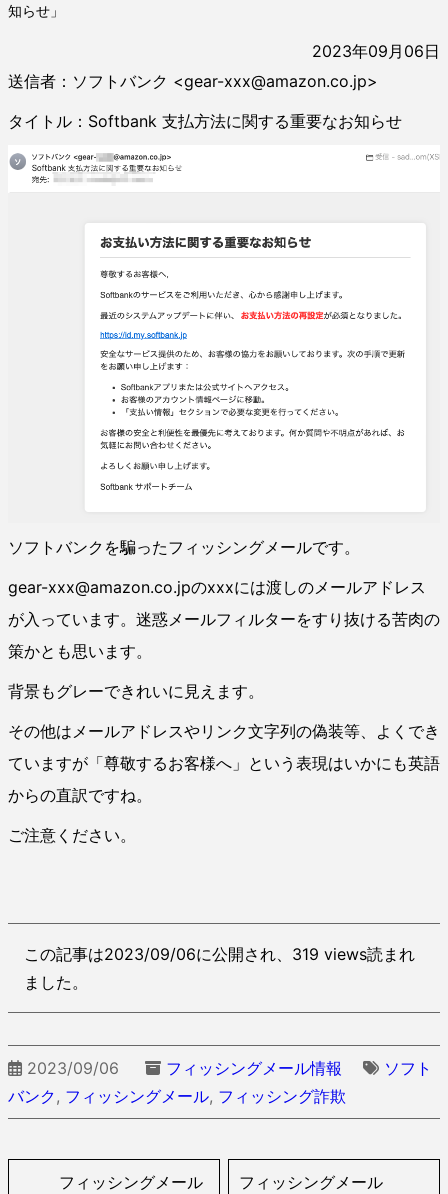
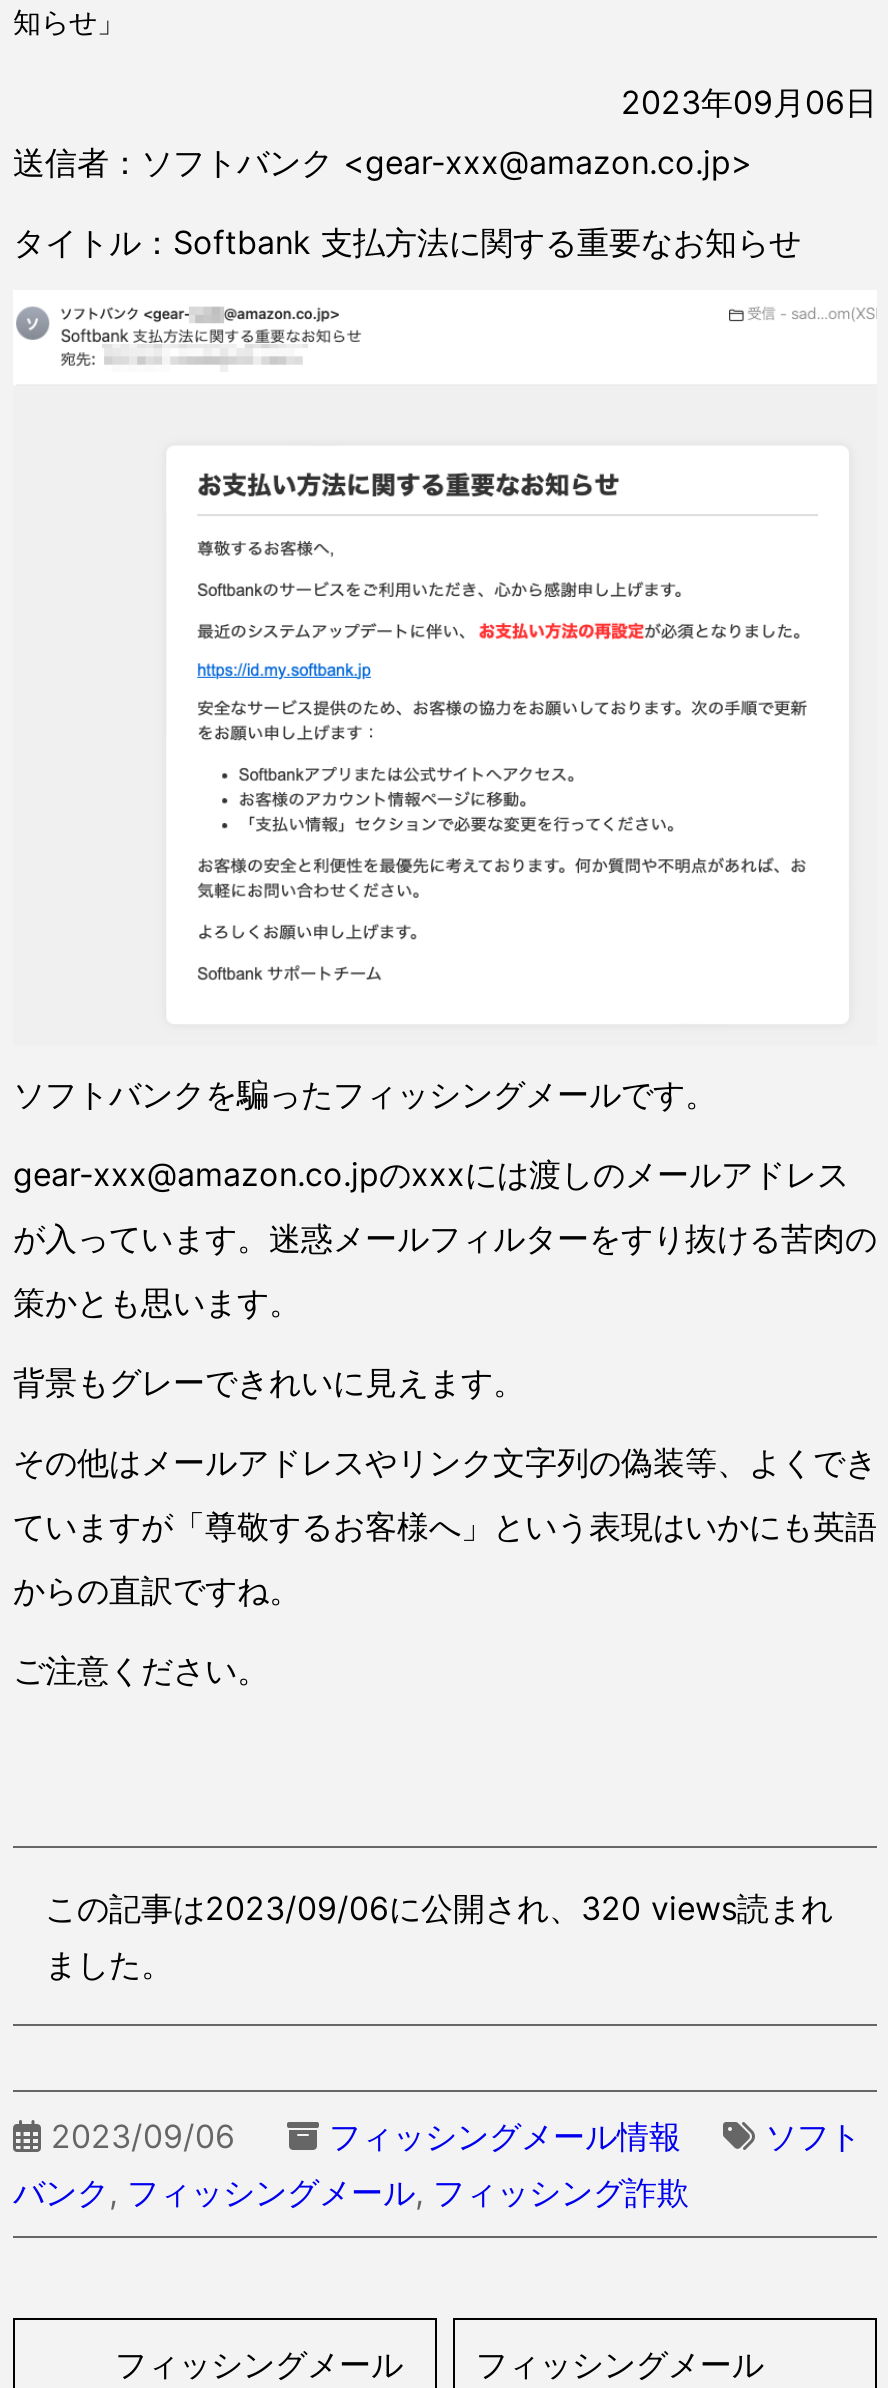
- この記事は2023/09/06に公開され、319 views読まれ
+ この記事は2023/09/06に公開され、320 views読まれ
